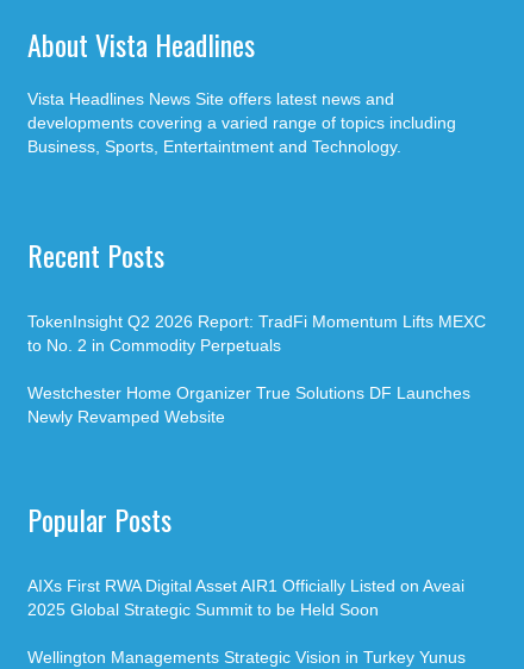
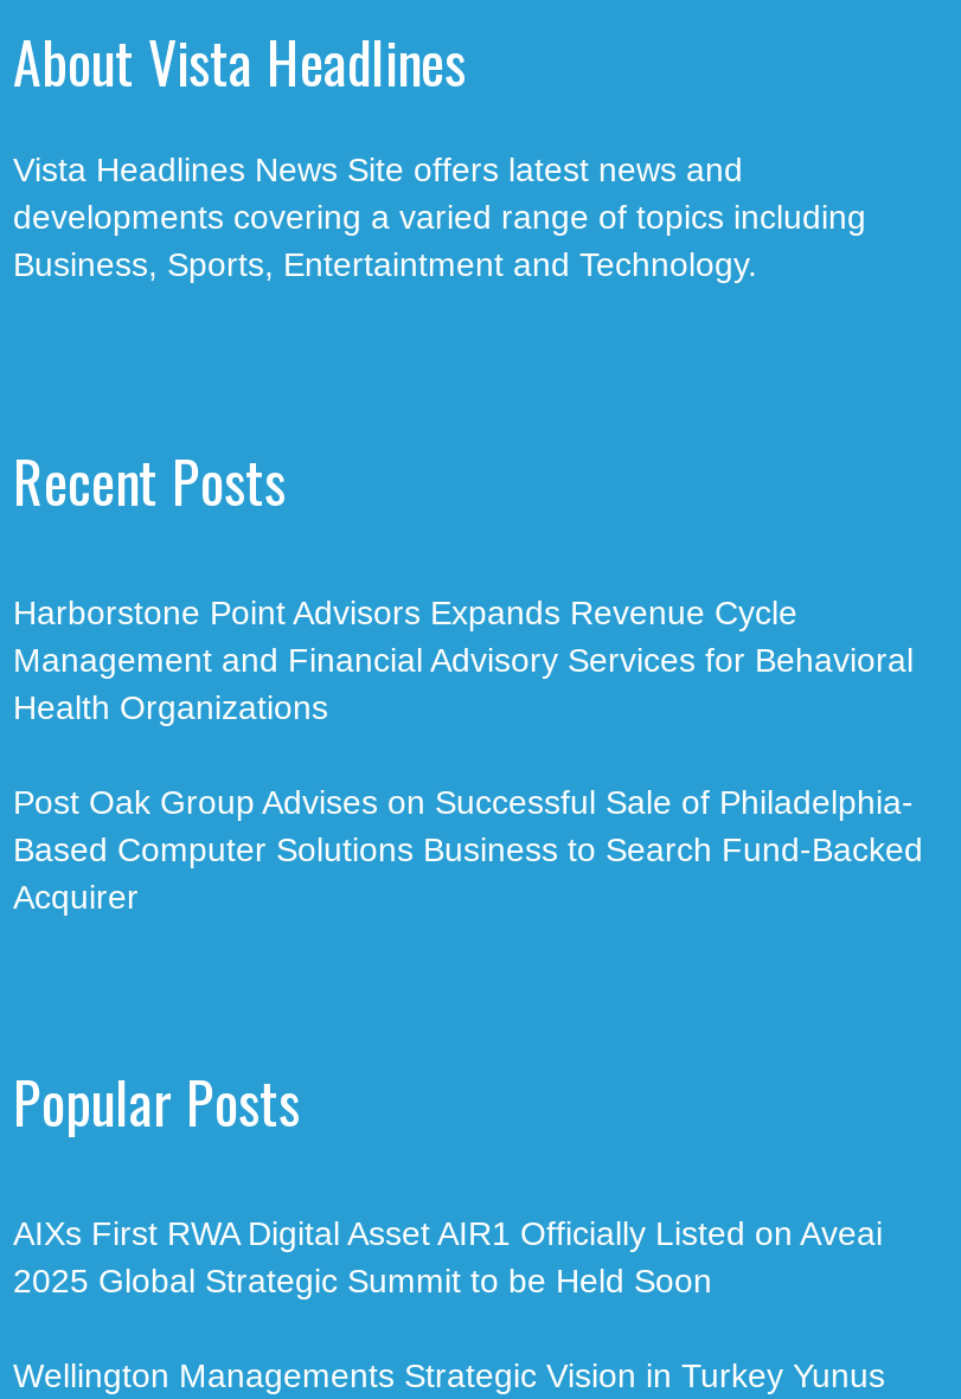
- TokenInsight Q2 2026 Report: TradFi Momentum Lifts MEXC
- to No. 2 in Commodity Perpetuals
+ Harborstone Point Advisors Expands Revenue Cycle
+ Management and Financial Advisory Services for Behavioral
+ Health Organizations

- Westchester Home Organizer True Solutions DF Launches
- Newly Revamped Website
+ Post Oak Group Advises on Successful Sale of Philadelphia-
+ Based Computer Solutions Business to Search Fund-Backed
+ Acquirer
